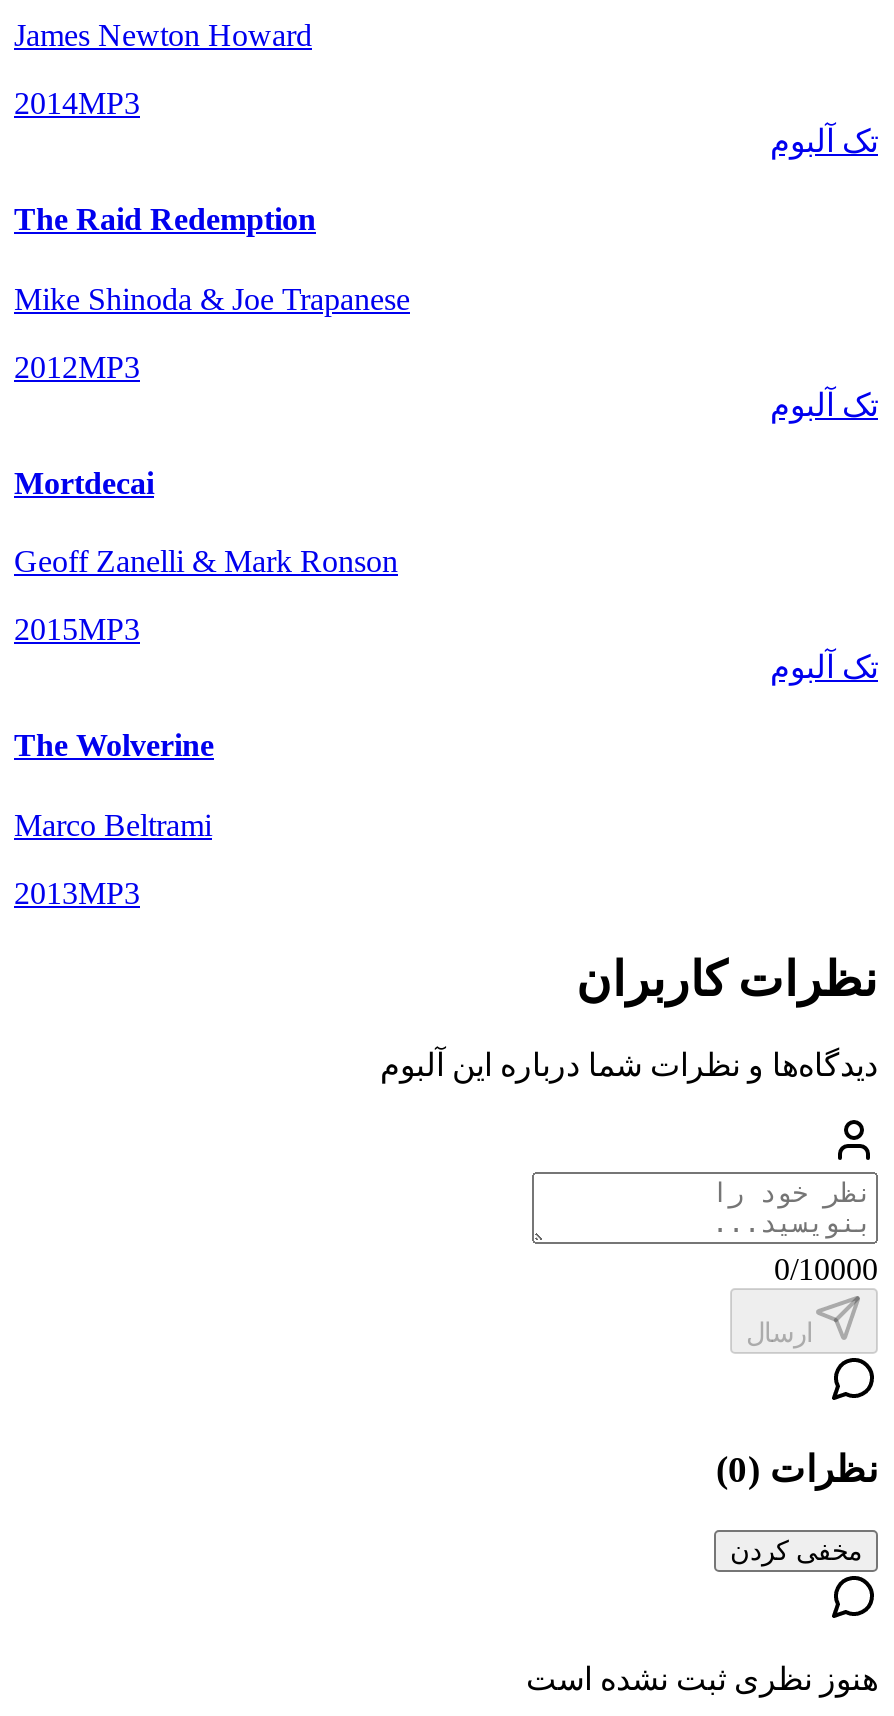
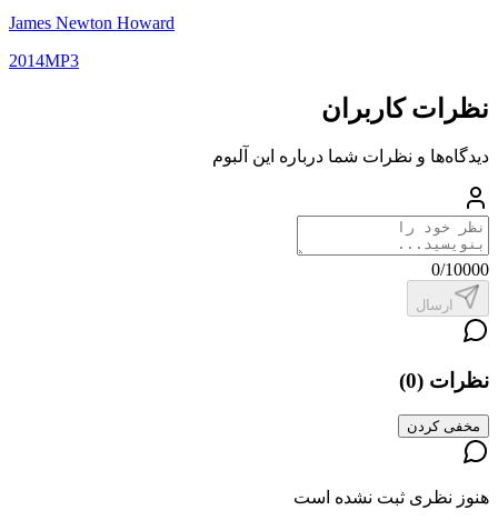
- تک آلبوم
- The Raid Redemption
- Mike Shinoda & Joe Trapanese
- 2012MP3
- تک آلبوم
- Mortdecai
- Geoff Zanelli & Mark Ronson
- 2015MP3
- تک آلبوم
- The Wolverine
- Marco Beltrami
- 2013MP3
